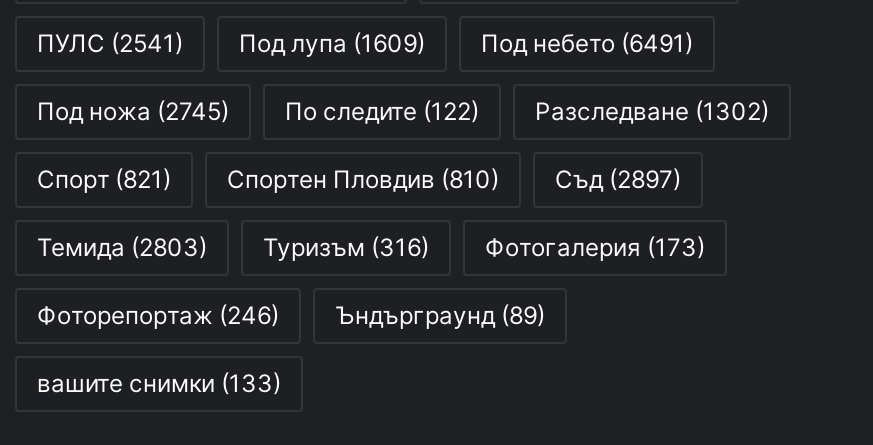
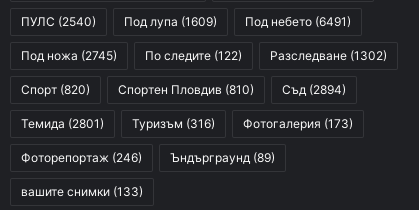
- ПУЛС (2541) Под лупа (1609) Под небето (6491)
+ ПУЛС (2540) Под лупа (1609) Под небето (6491)

- Спорт (821)
+ Спорт (820)

- Съд (2897)
+ Съд (2894)

- Темида (2803) Туризъм (316) Фотогалерия (173)
+ Темида (2801) Туризъм (316) Фотогалерия (173)
